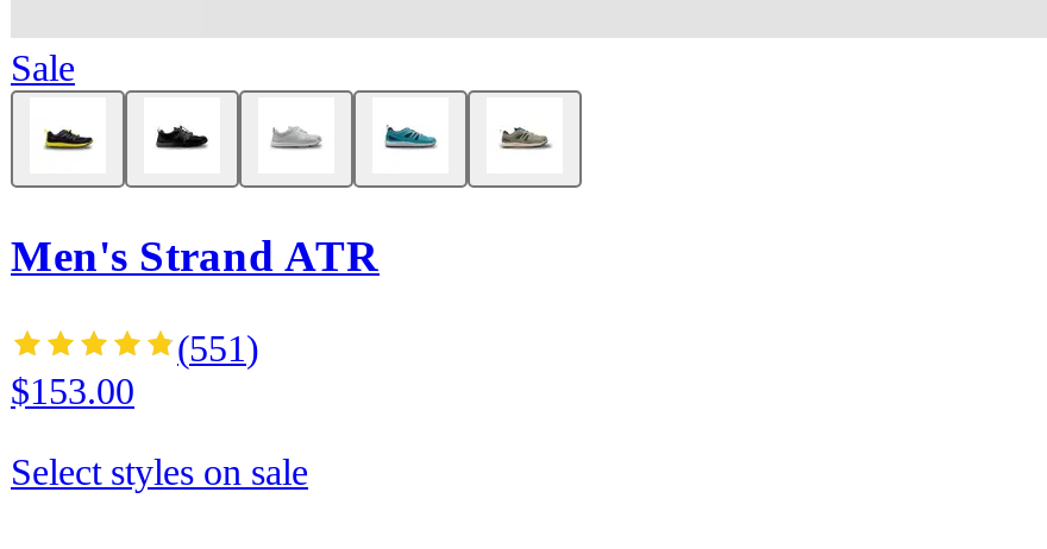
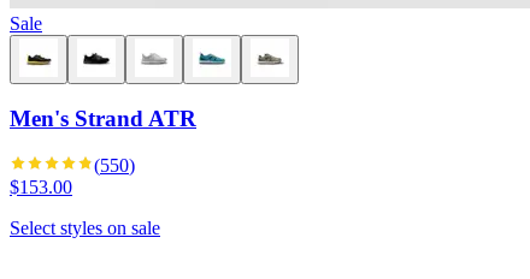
- (551)
+ (550)
